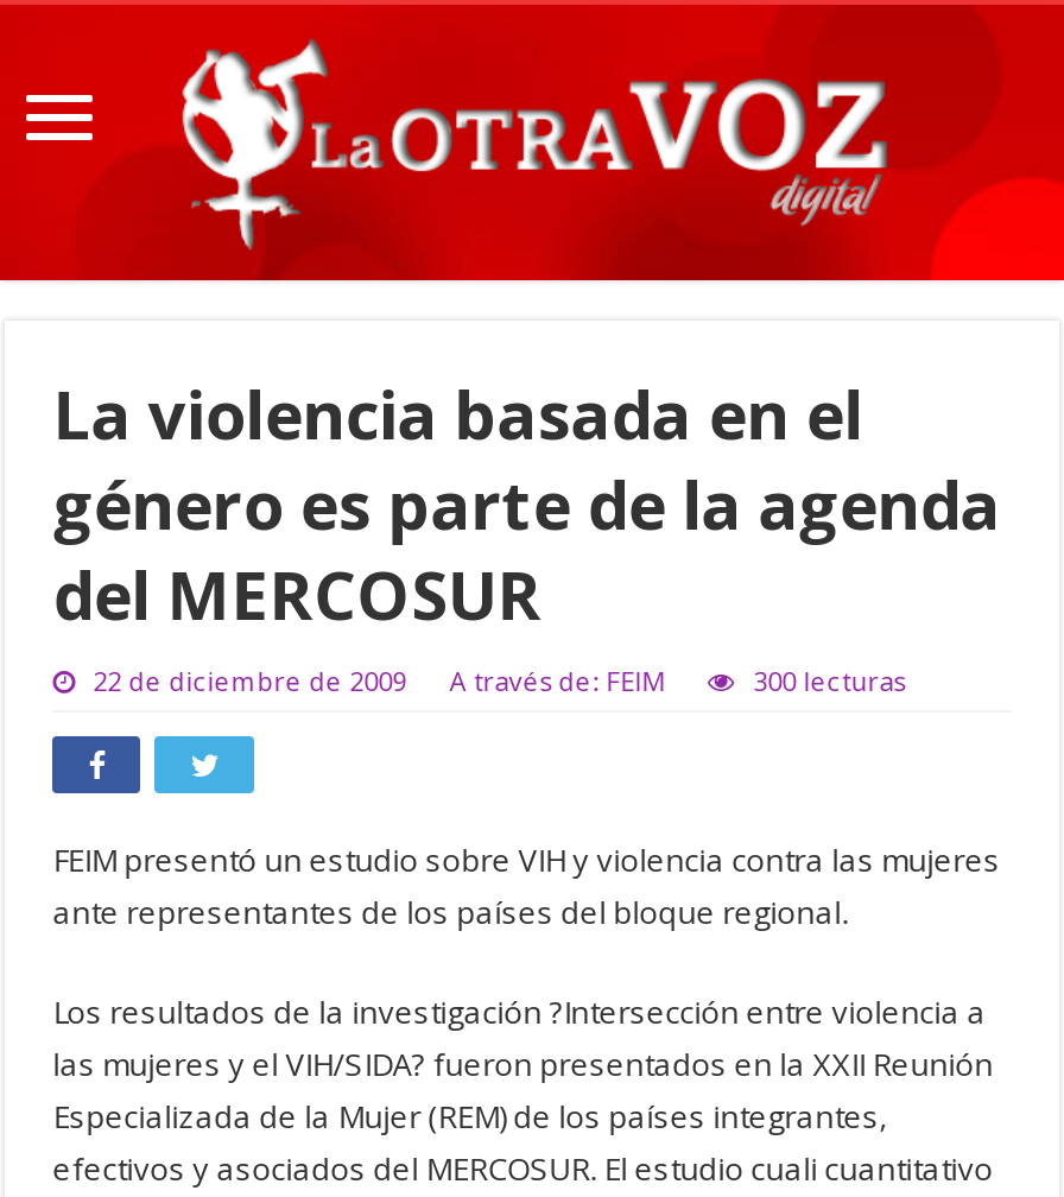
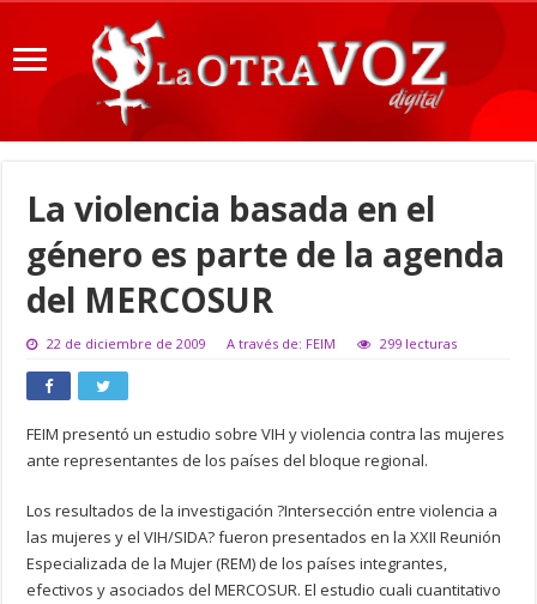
- 300 lecturas
+ 299 lecturas
